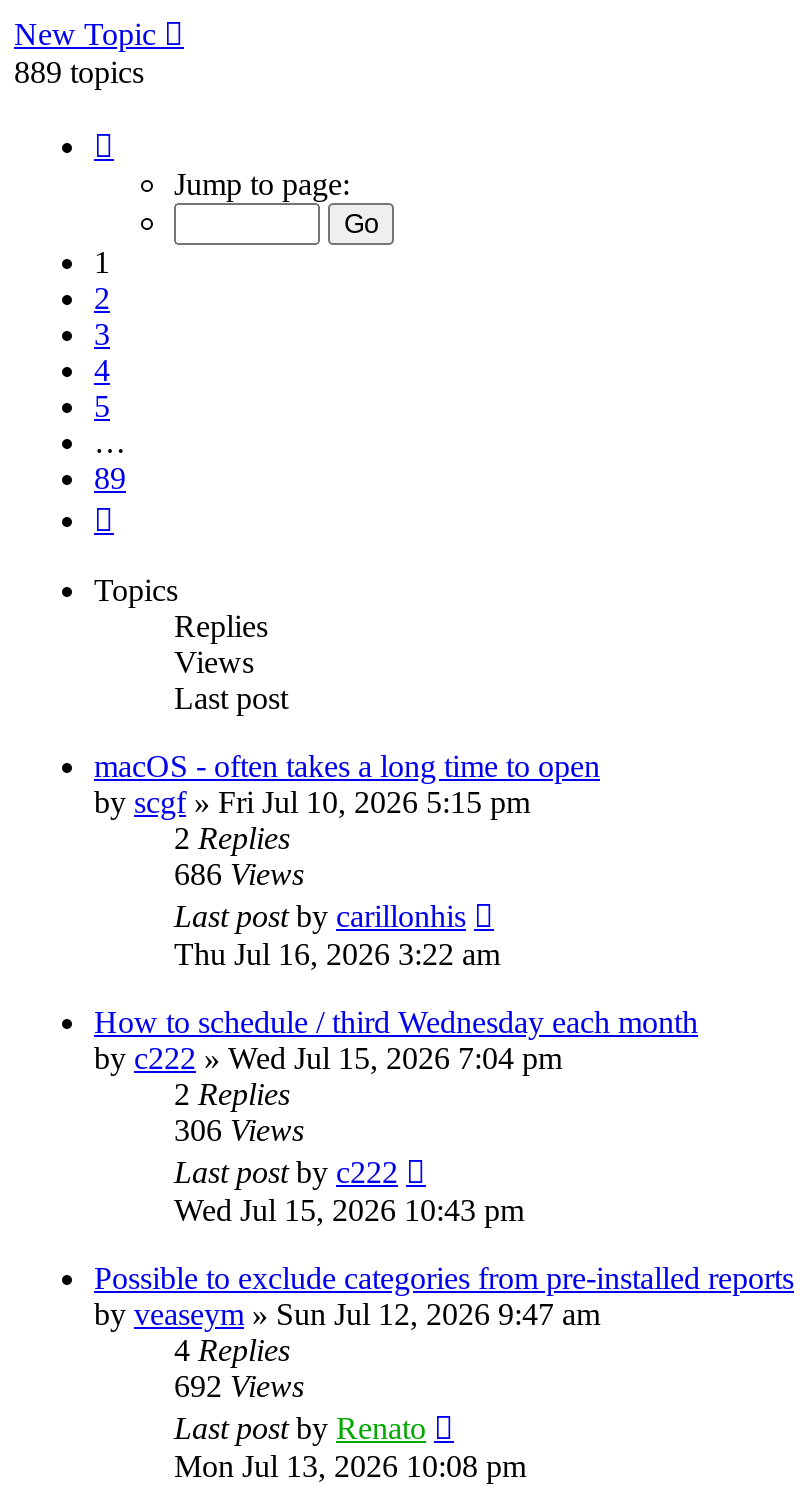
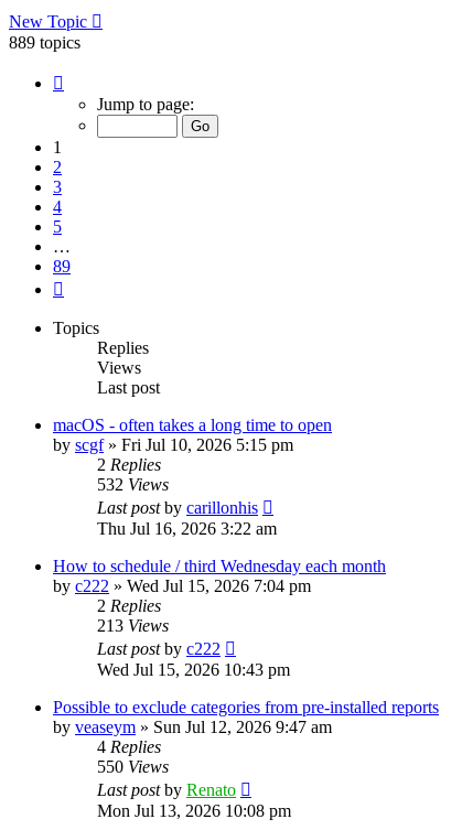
- 686 Views
+ 532 Views

- 306 Views
+ 213 Views

- 692 Views
+ 550 Views
